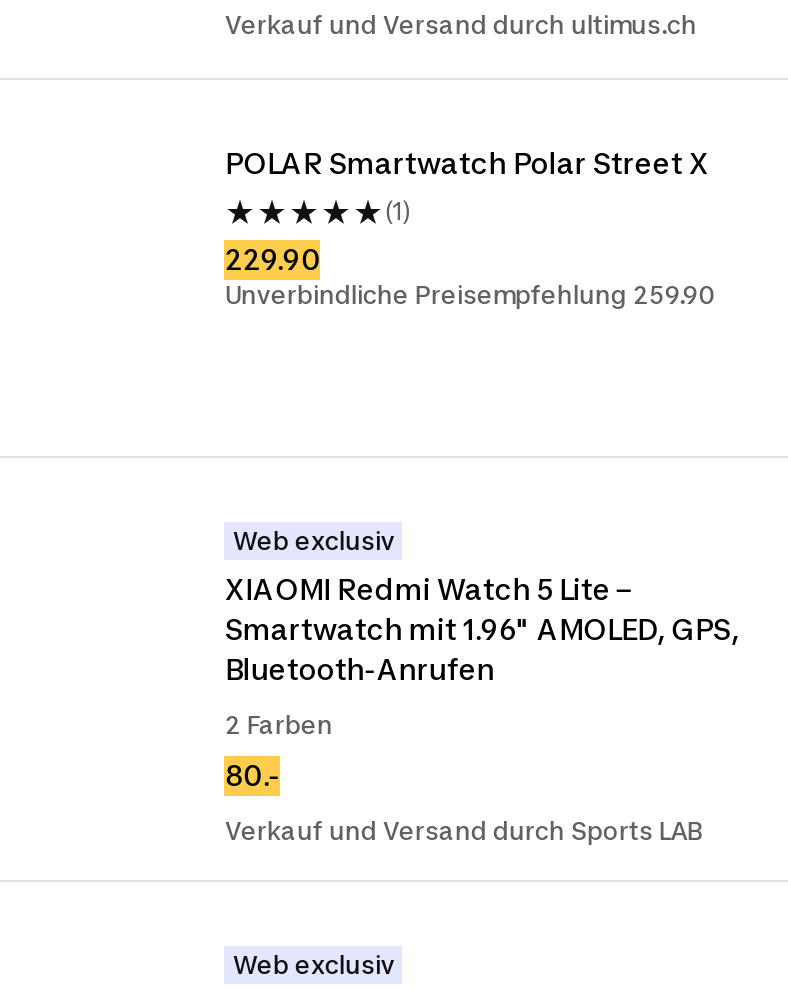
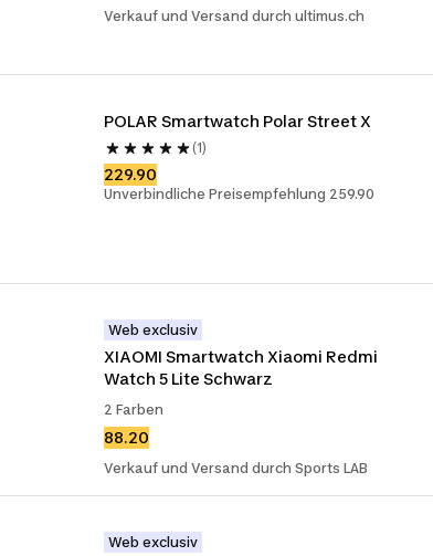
moved down: POLAR Smartwatch Polar Street X | (1) | 229.90 | Unverbindliche Preisempfehlung 259.90 | Web exclusiv

- XIAOMI Redmi Watch 5 Lite –
- Smartwatch mit 1.96" AMOLED, GPS,
- Bluetooth-Anrufen
+ XIAOMI Smartwatch Xiaomi Redmi
+ Watch 5 Lite Schwarz

- 80.-
+ 88.20
